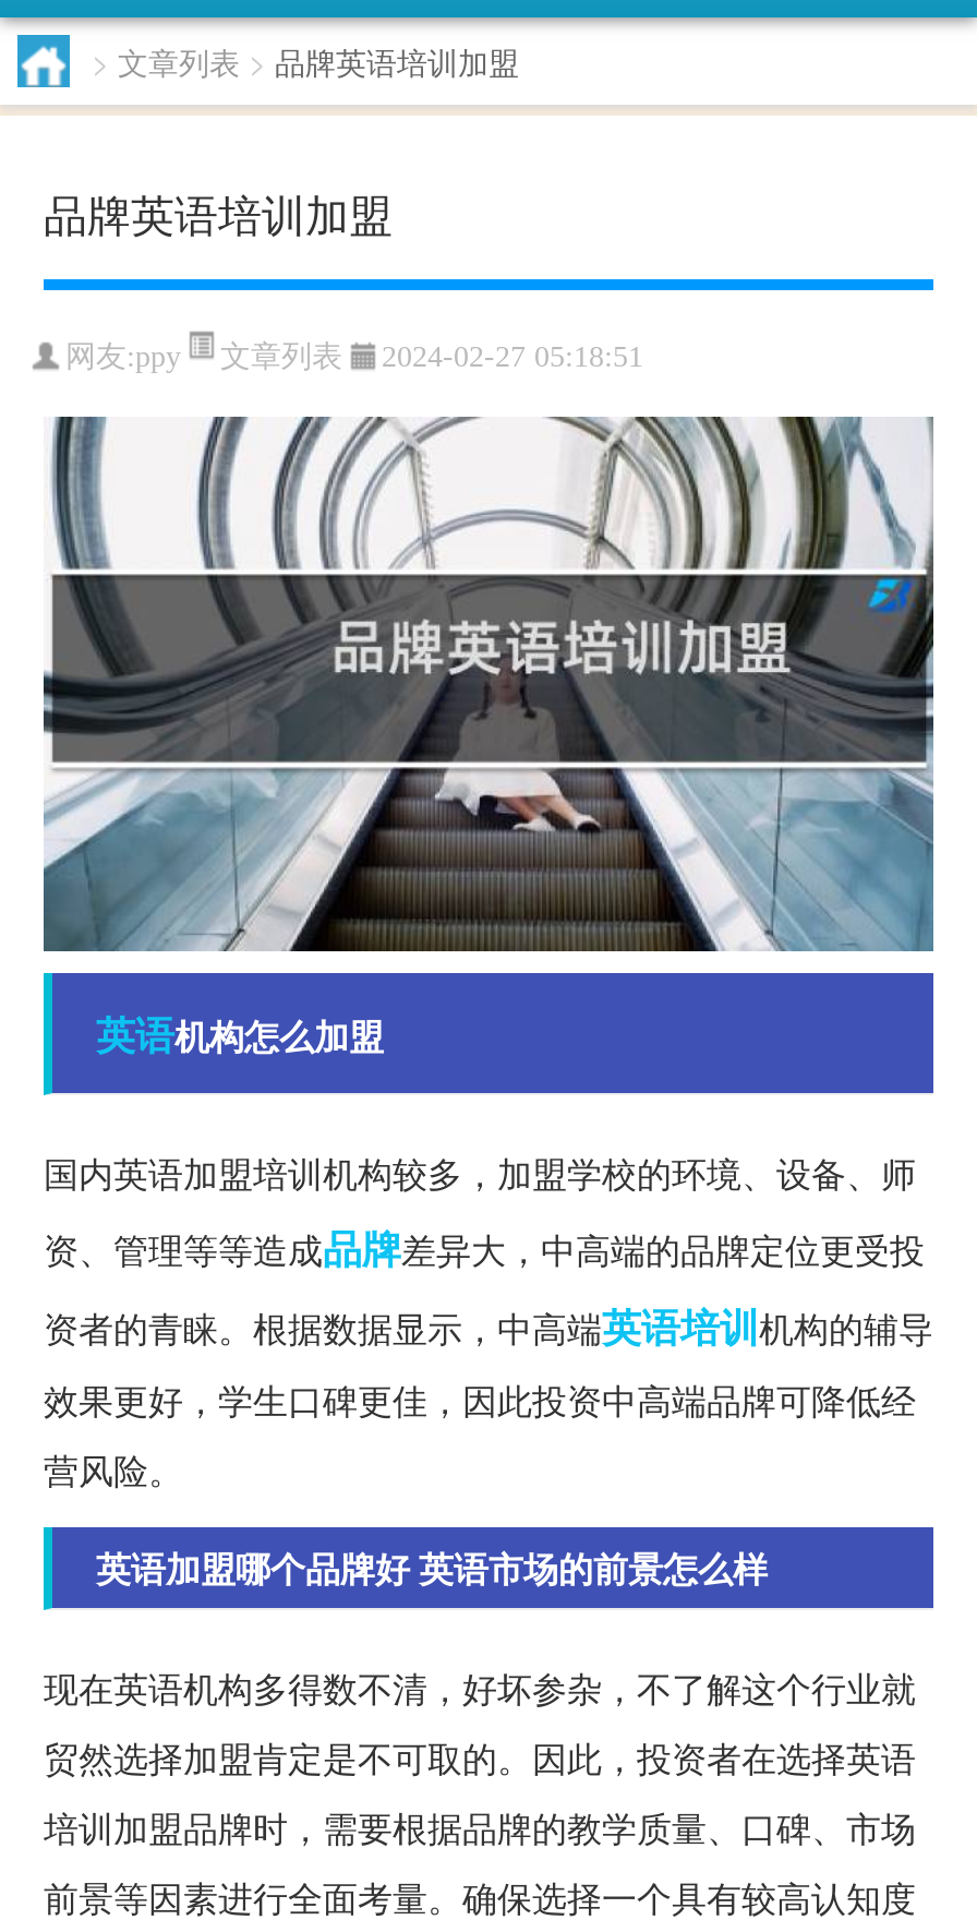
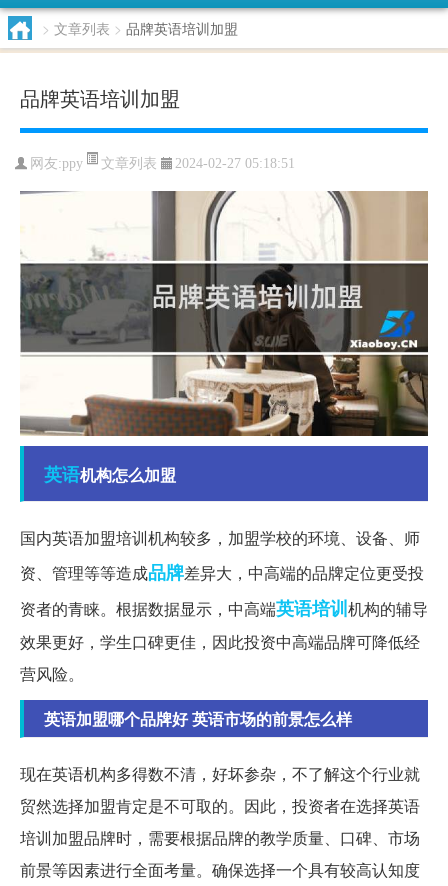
- [image]
+ [image]
